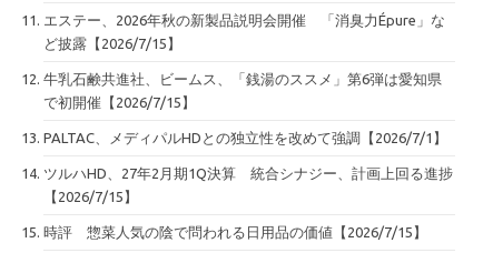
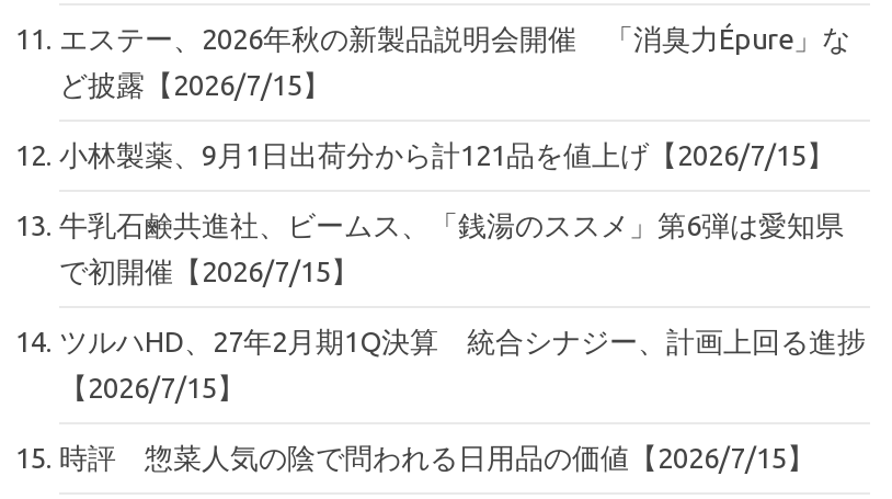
+ 小林製薬、9月1日出荷分から計121品を値上げ【2026/7/15】

moved down: 牛乳石鹸共進社、ビームス、「銭湯のススメ」第6弾は愛知県 | で初開催【2026/7/15】

- PALTAC、メディパルHDとの独立性を改めて強調【2026/7/1】
